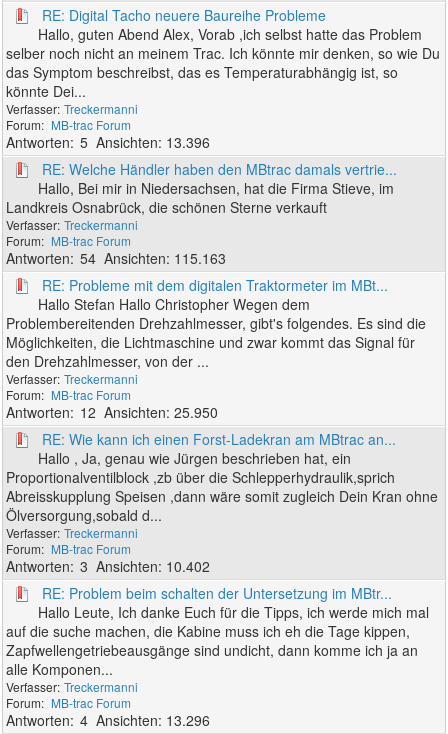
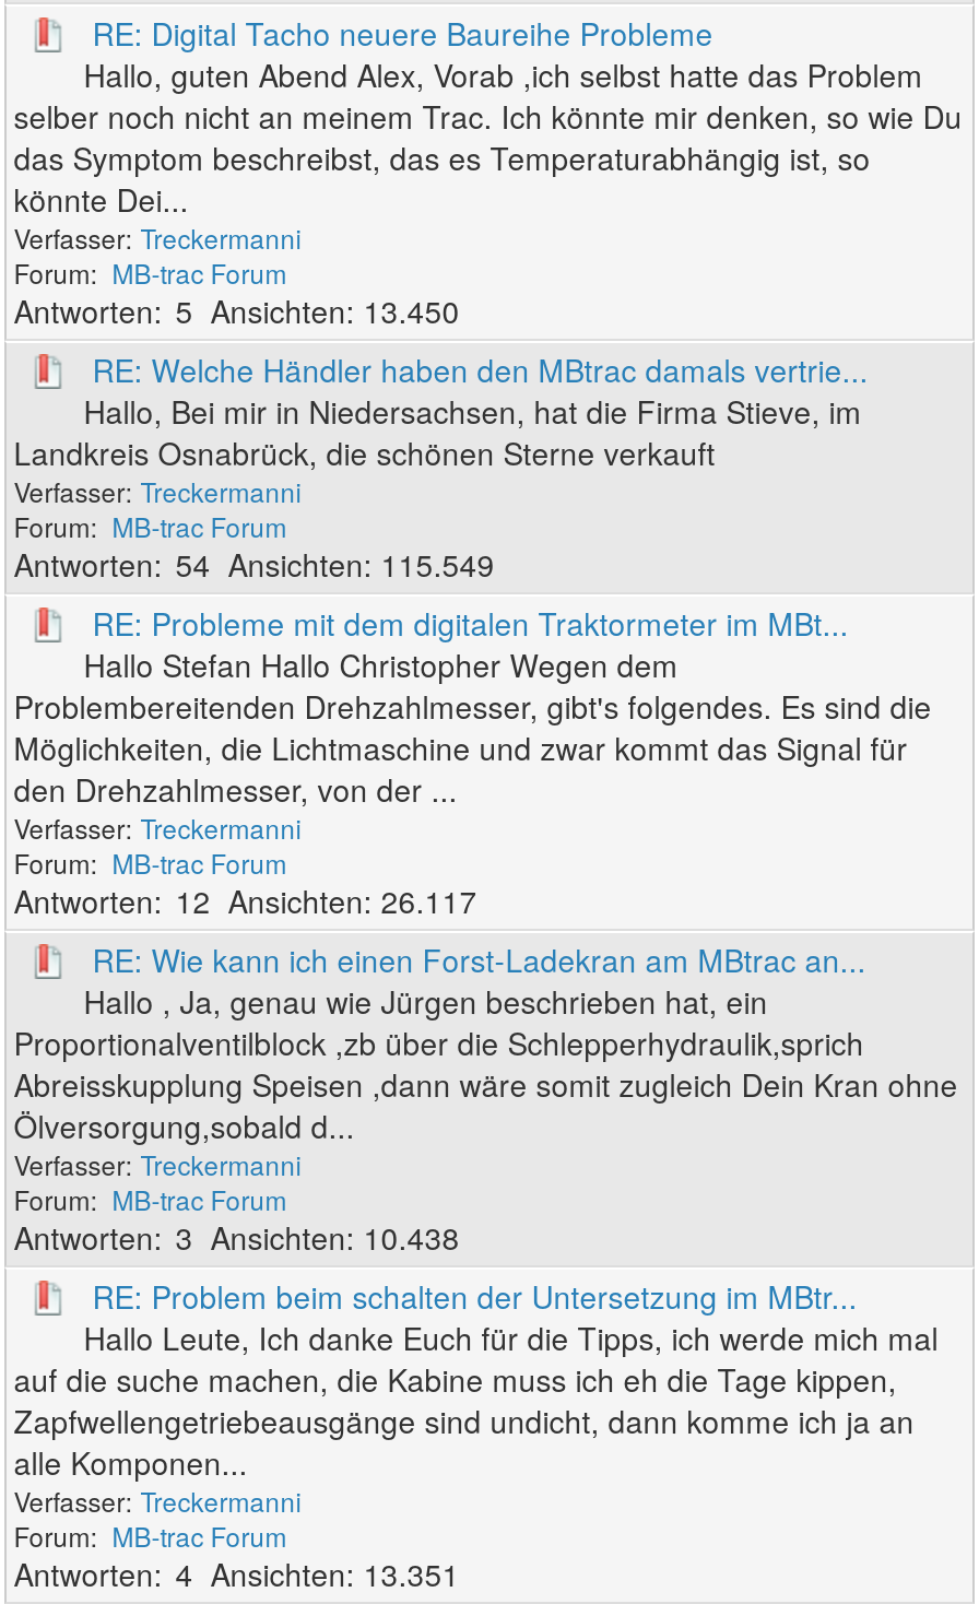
- 13.396
+ 13.450

- 115.163
+ 115.549

- 25.950
+ 26.117

- 10.402
+ 10.438

- 13.296
+ 13.351
